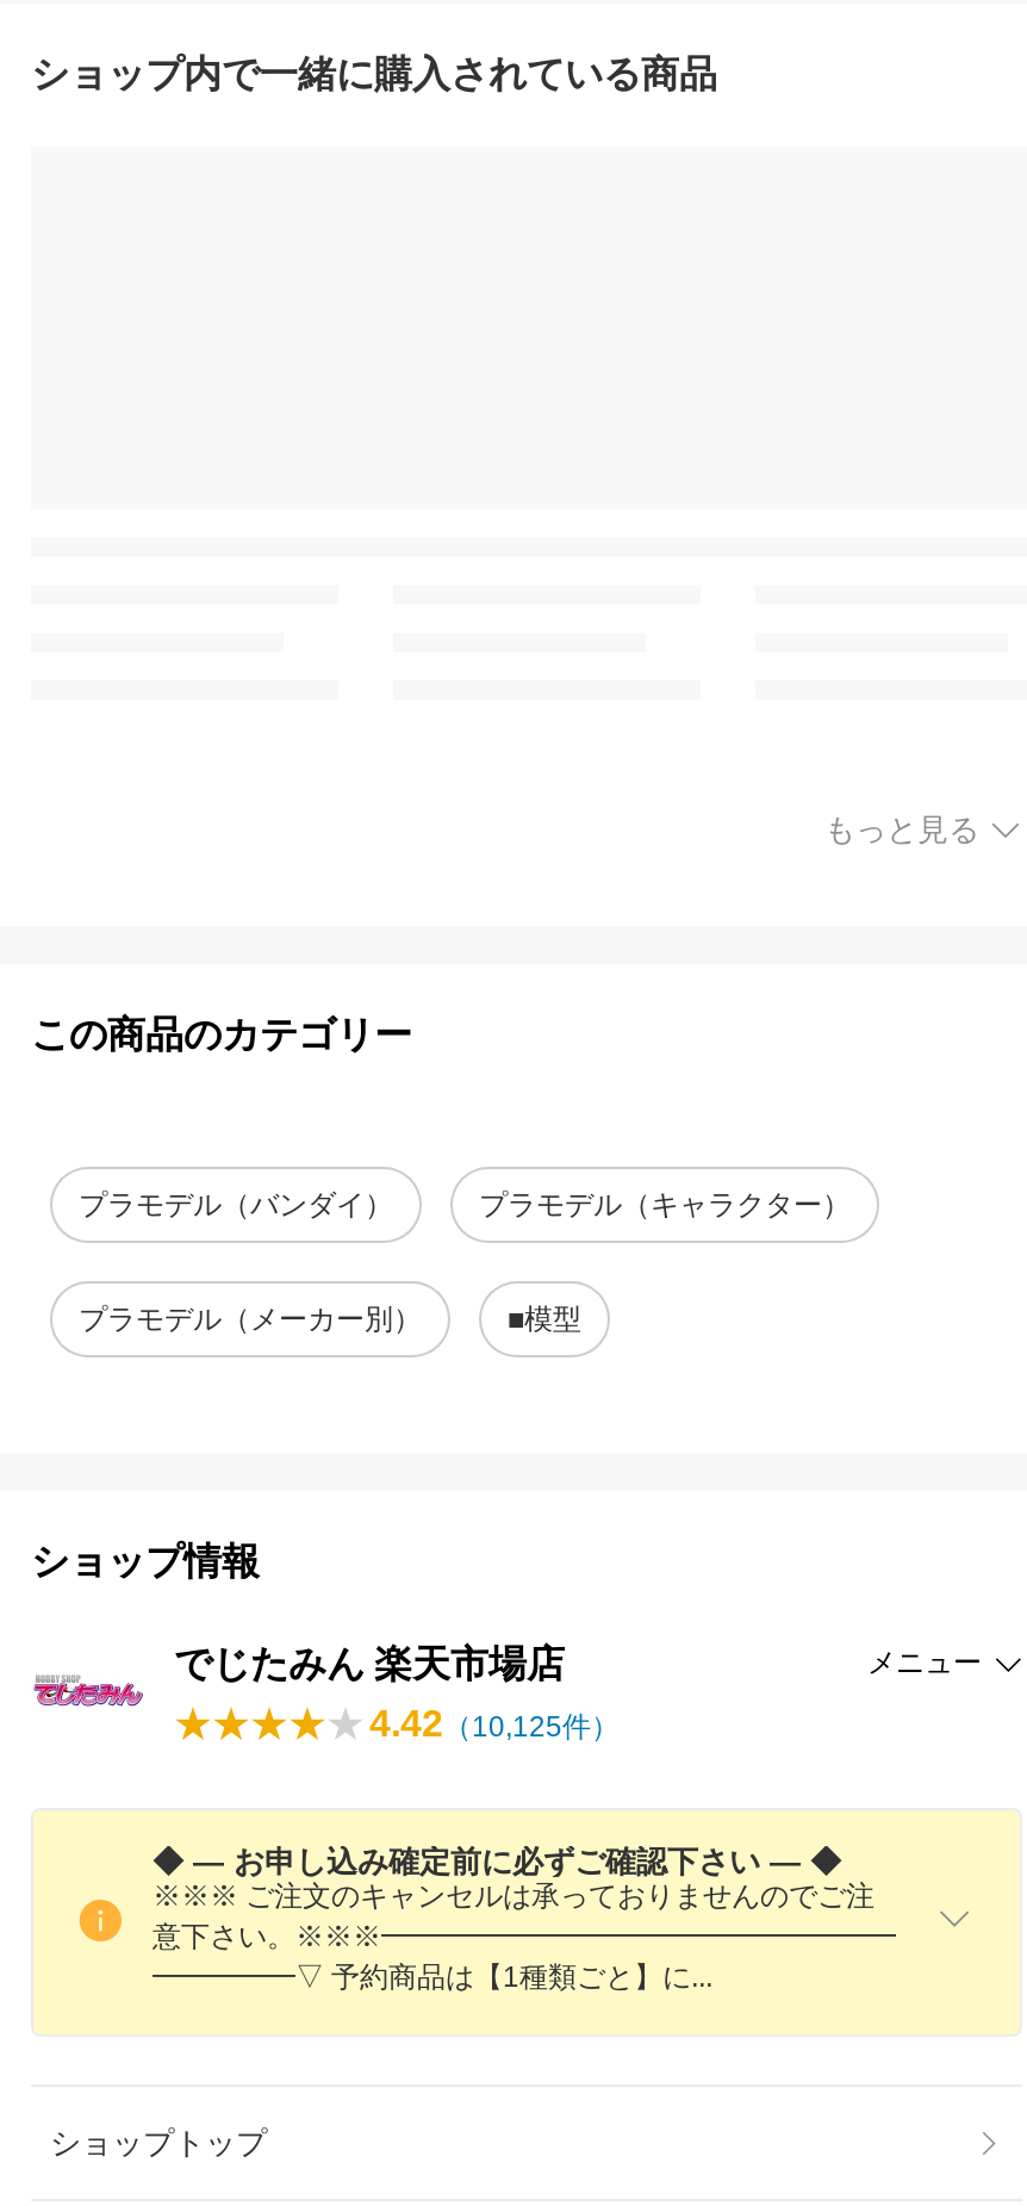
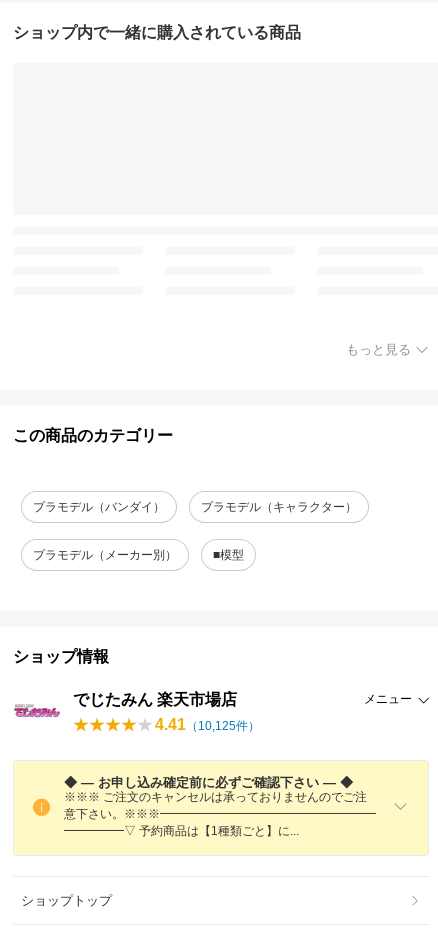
- 4.42（10,125件）
+ 4.41（10,125件）
